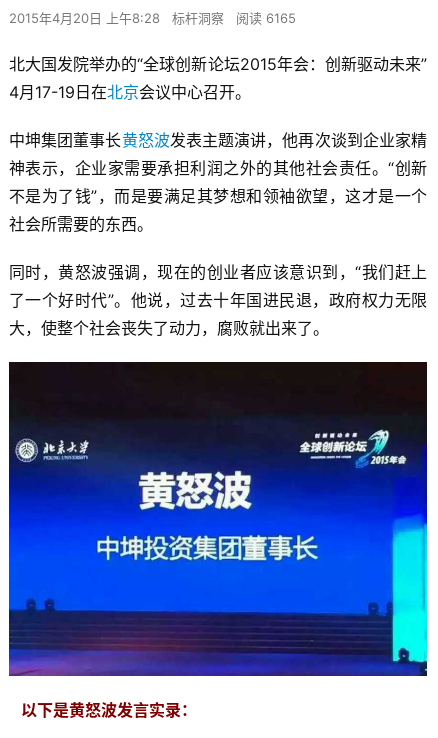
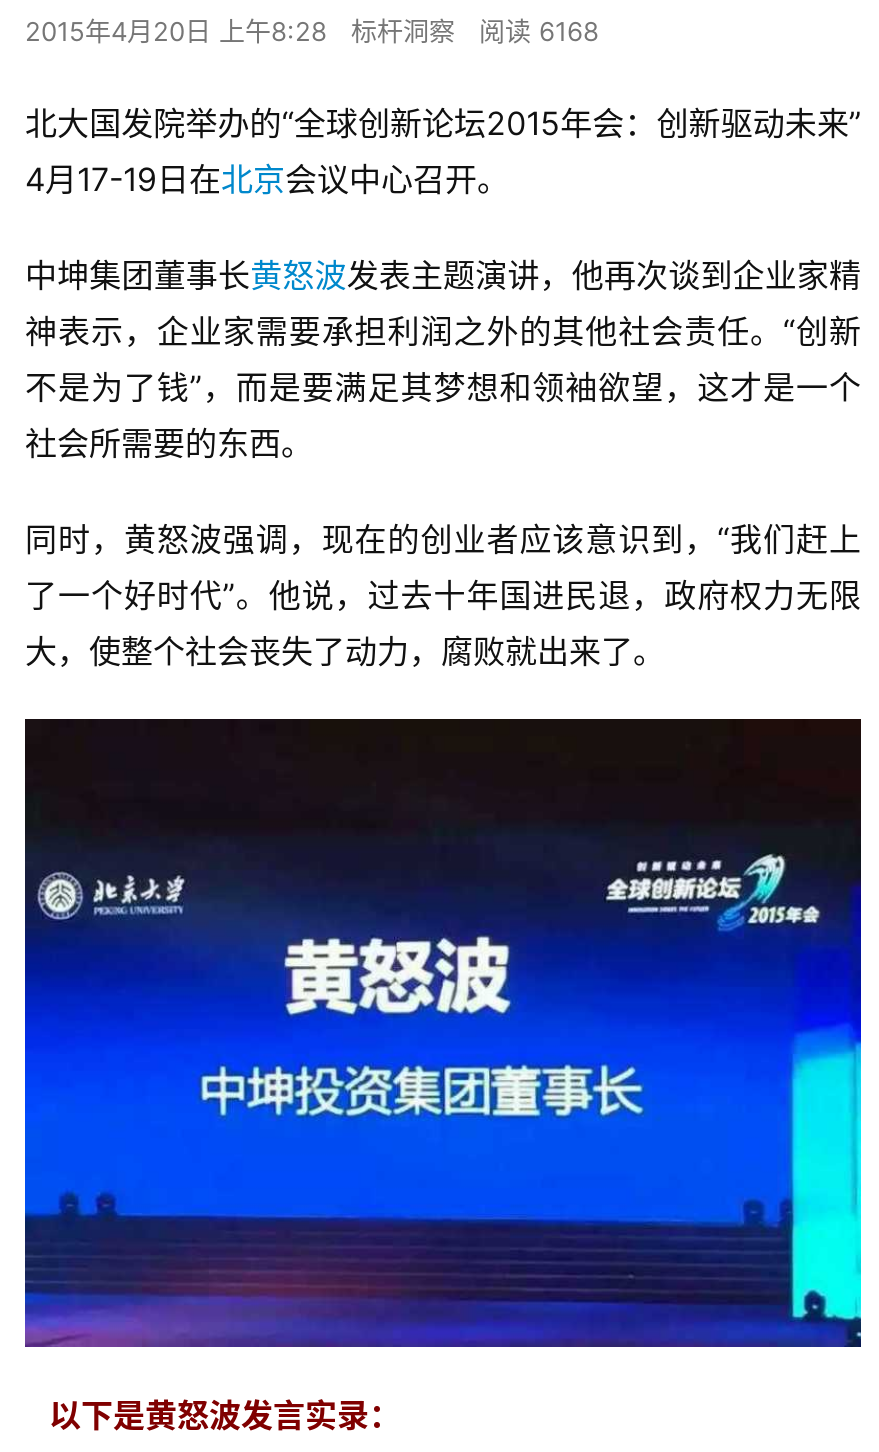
- 2015年4月20日 上午8:28 标杆洞察 阅读 6165
+ 2015年4月20日 上午8:28 标杆洞察 阅读 6168
